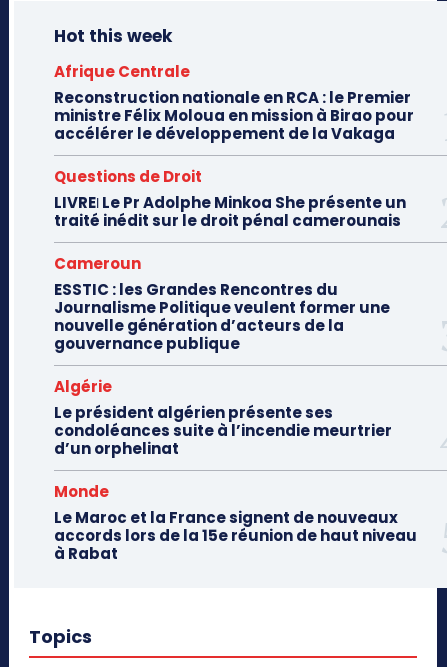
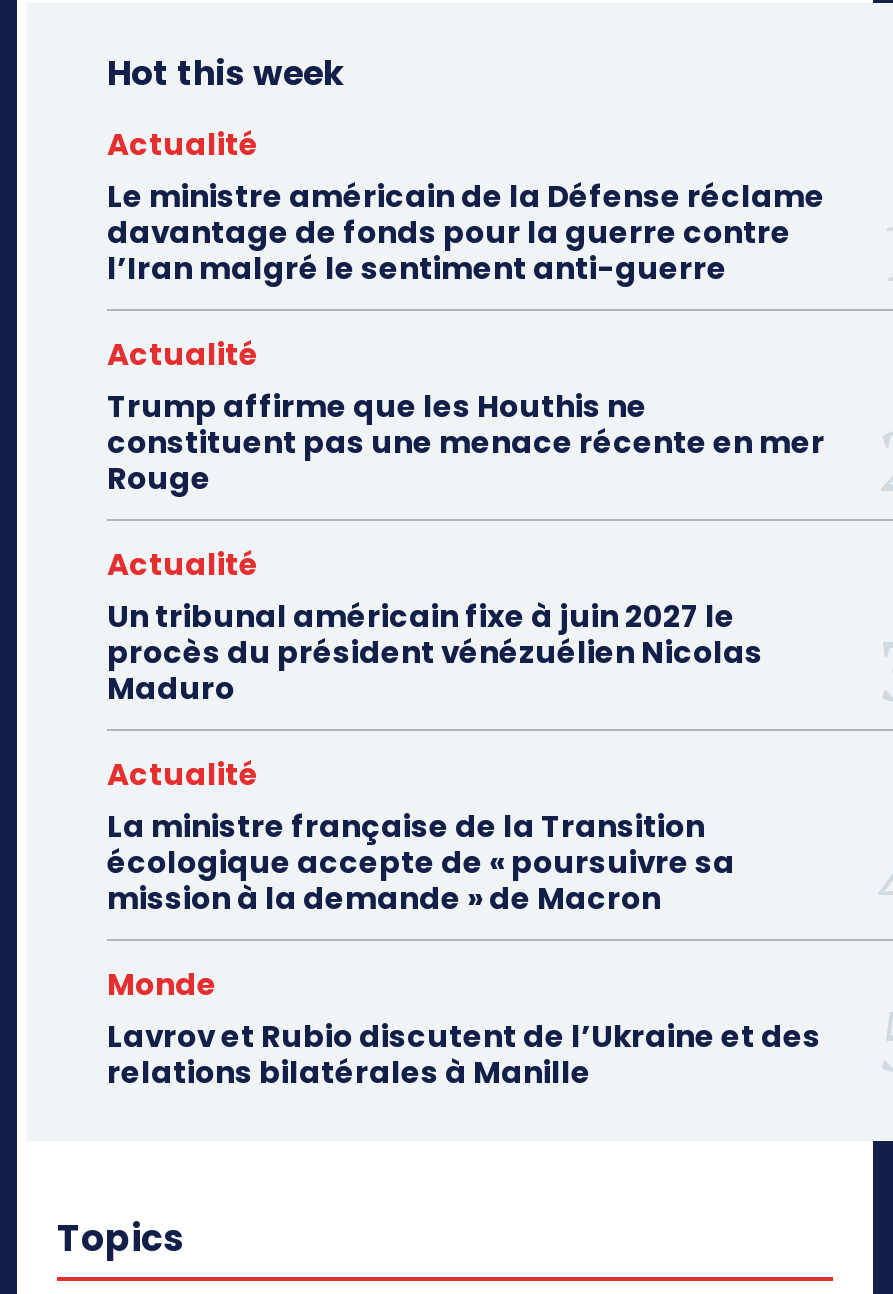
- Afrique Centrale
- Reconstruction nationale en RCA : le Premier
- ministre Félix Moloua en mission à Birao pour
- accélérer le développement de la Vakaga
+ Actualité
+ Le ministre américain de la Défense réclame
+ davantage de fonds pour la guerre contre
+ l’Iran malgré le sentiment anti-guerre

- Questions de Droit
- LIVREǀ Le Pr Adolphe Minkoa She présente un
- traité inédit sur le droit pénal camerounais
+ Actualité
+ Trump affirme que les Houthis ne
+ constituent pas une menace récente en mer
+ Rouge

- Cameroun
- ESSTIC : les Grandes Rencontres du
- Journalisme Politique veulent former une
- nouvelle génération d’acteurs de la
- gouvernance publique
+ Actualité
+ Un tribunal américain fixe à juin 2027 le
+ procès du président vénézuélien Nicolas
+ Maduro

- Algérie
- Le président algérien présente ses
- condoléances suite à l’incendie meurtrier
- d’un orphelinat
+ Actualité
+ La ministre française de la Transition
+ écologique accepte de « poursuivre sa
+ mission à la demande » de Macron

- Le Maroc et la France signent de nouveaux
- accords lors de la 15e réunion de haut niveau
- à Rabat
+ Lavrov et Rubio discutent de l’Ukraine et des
+ relations bilatérales à Manille
